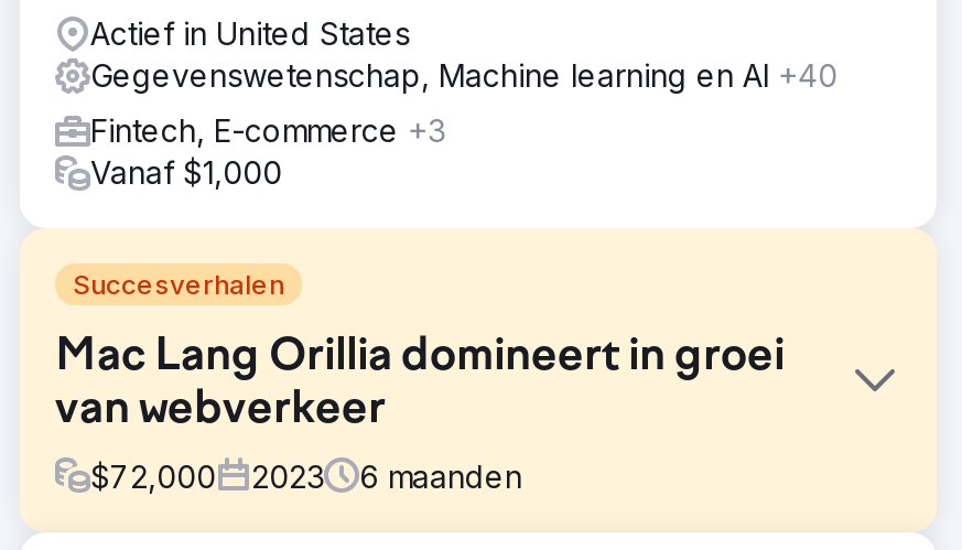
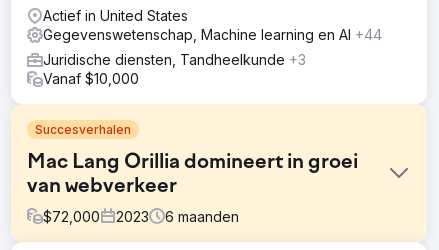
- Gegevenswetenschap, Machine learning en AI +40
+ Gegevenswetenschap, Machine learning en AI +44

- Fintech, E-commerce +3
- Vanaf $1,000
+ Juridische diensten, Tandheelkunde +3
+ Vanaf $10,000
